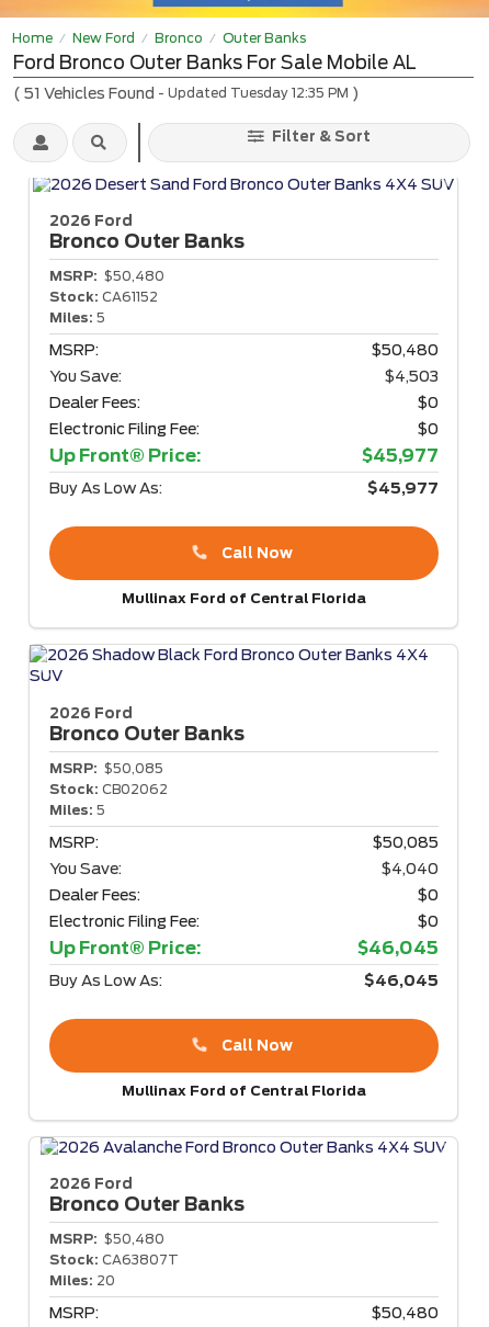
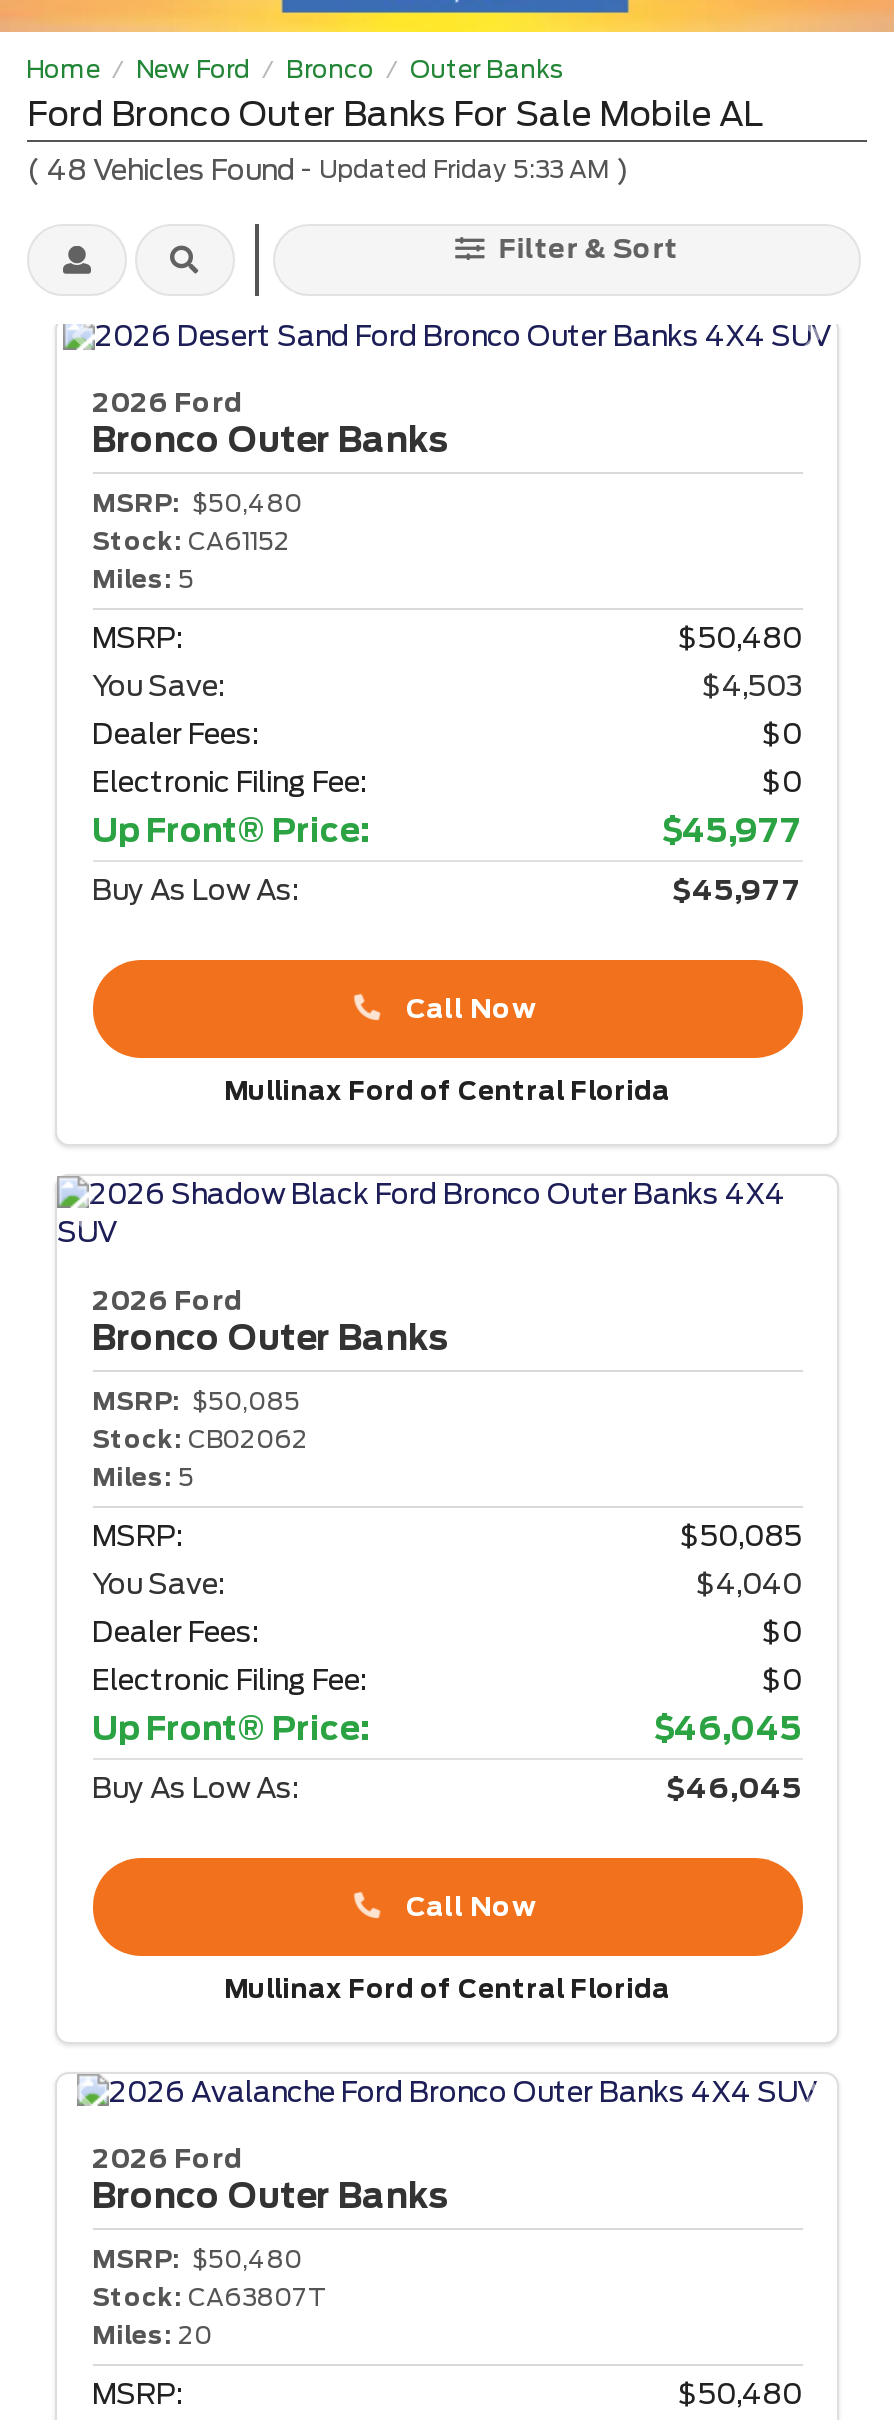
- (51 Vehicles Found - Updated Tuesday 12:35 PM)
+ (48 Vehicles Found - Updated Friday 5:33 AM)
